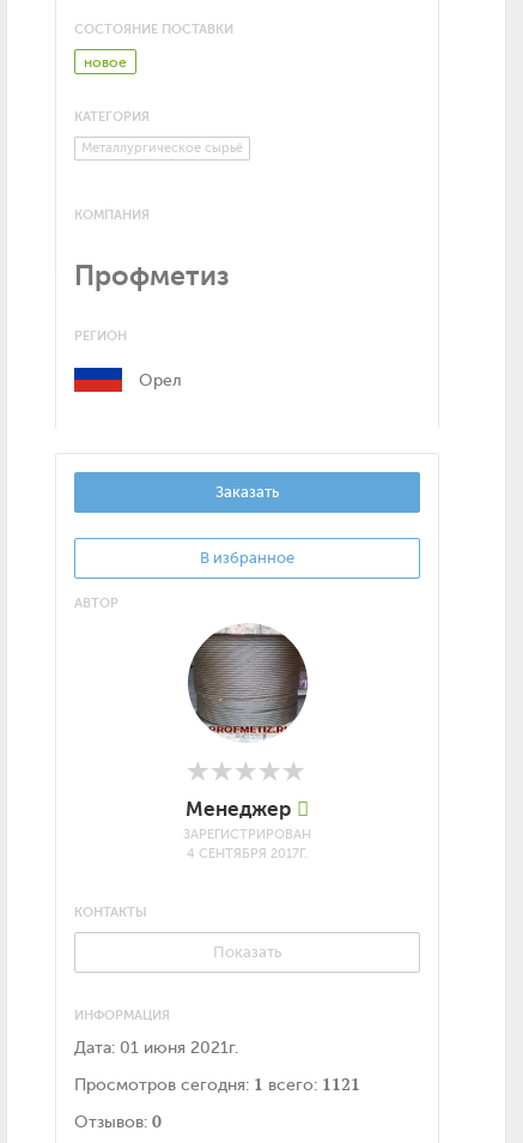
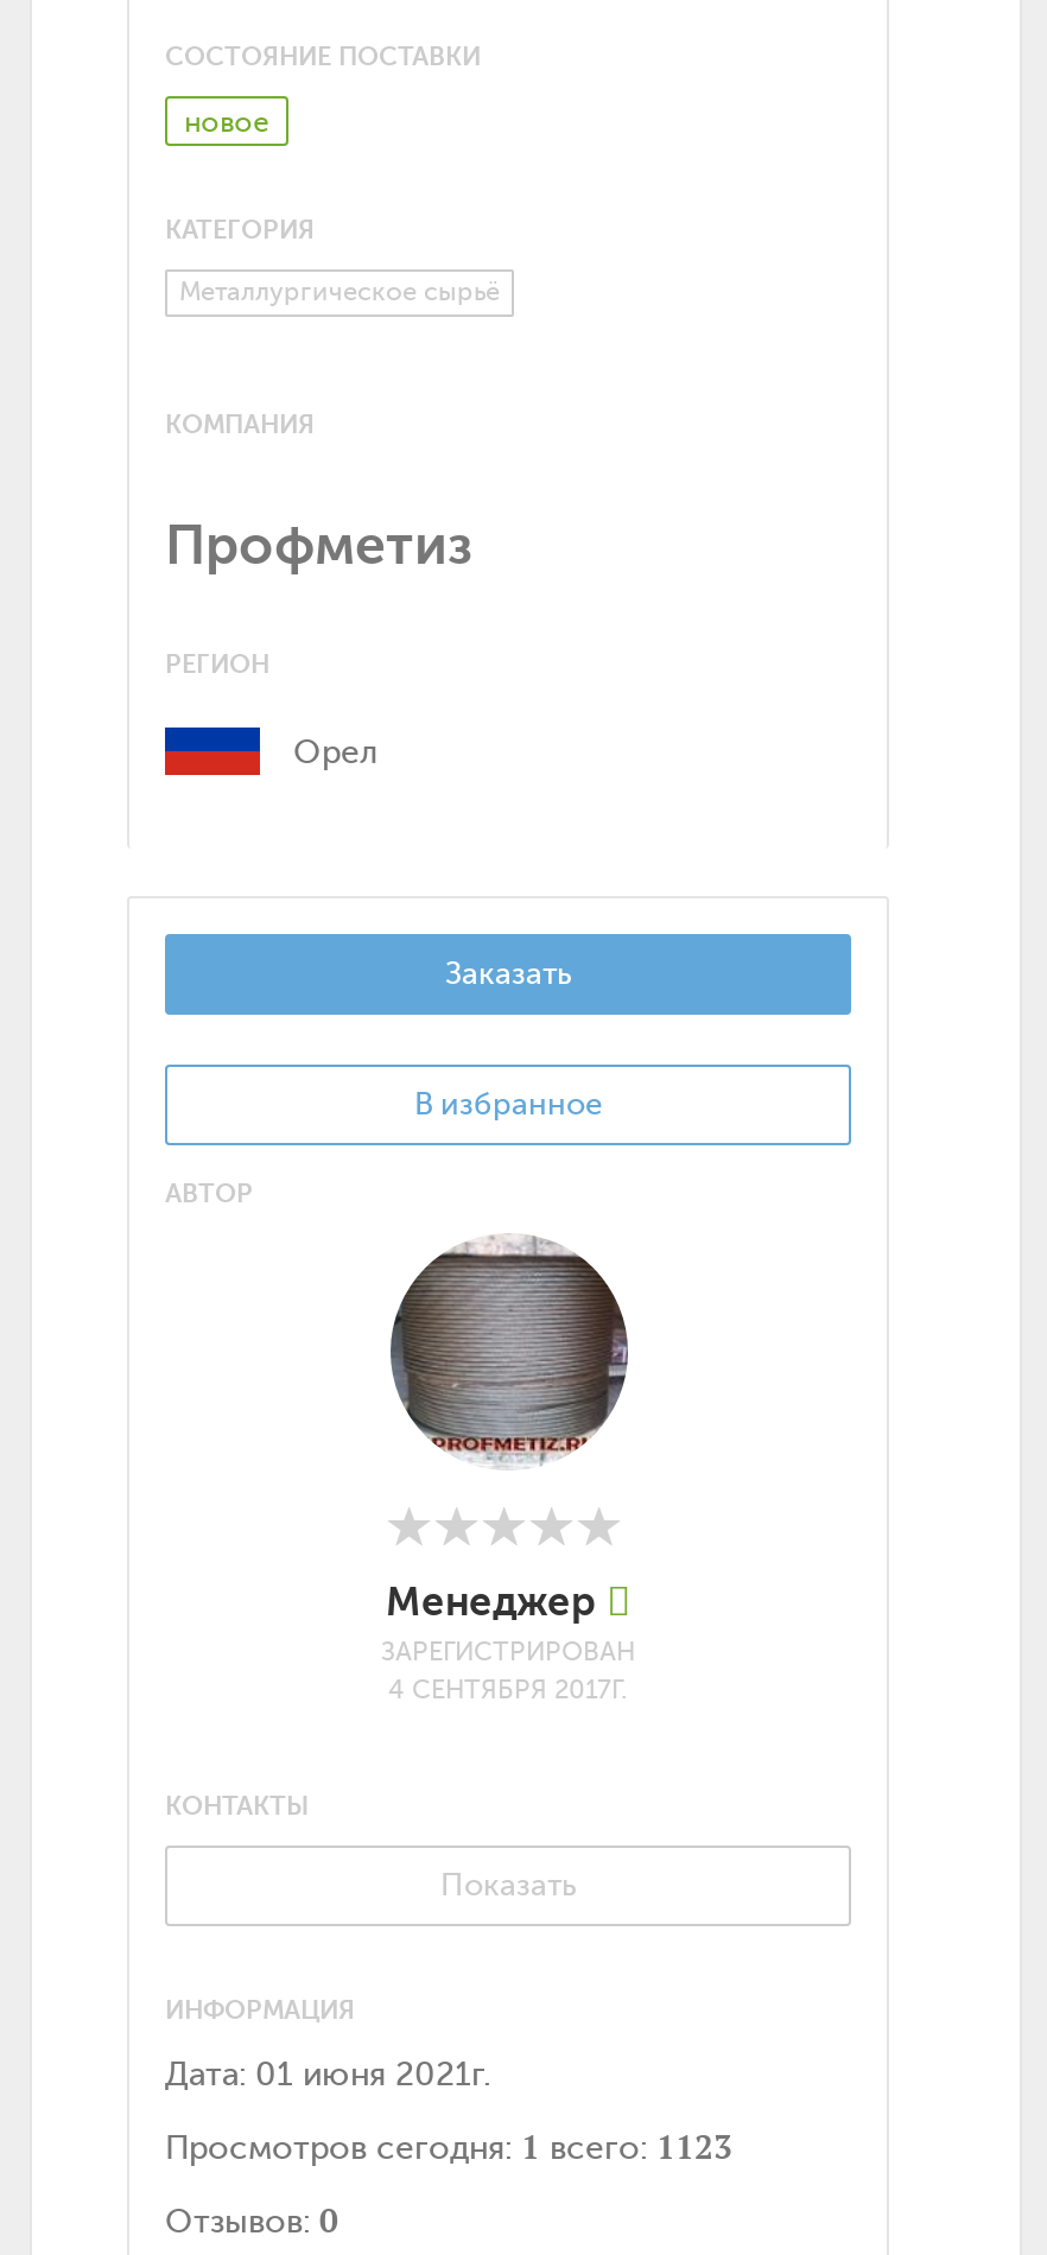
- Просмотров сегодня: 1 всего: 1121
+ Просмотров сегодня: 1 всего: 1123
